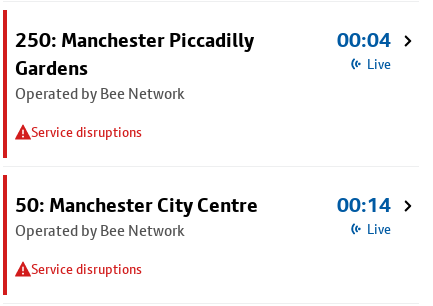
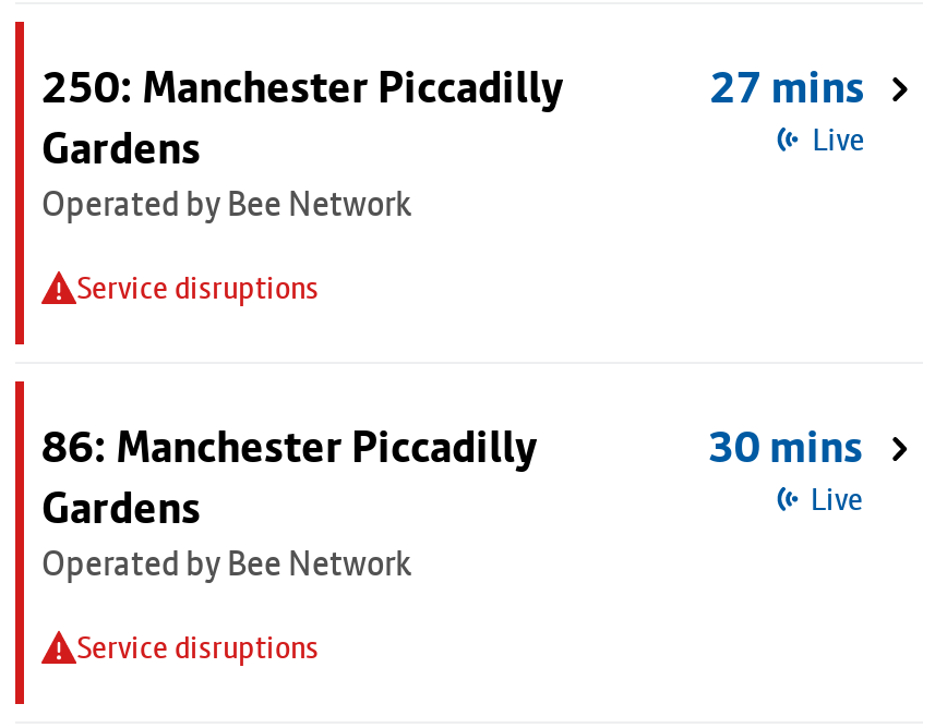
- 00:04
+ 27 mins

- 50: Manchester City Centre
+ 86: Manchester Piccadilly
+ Gardens

- 00:14
+ 30 mins
